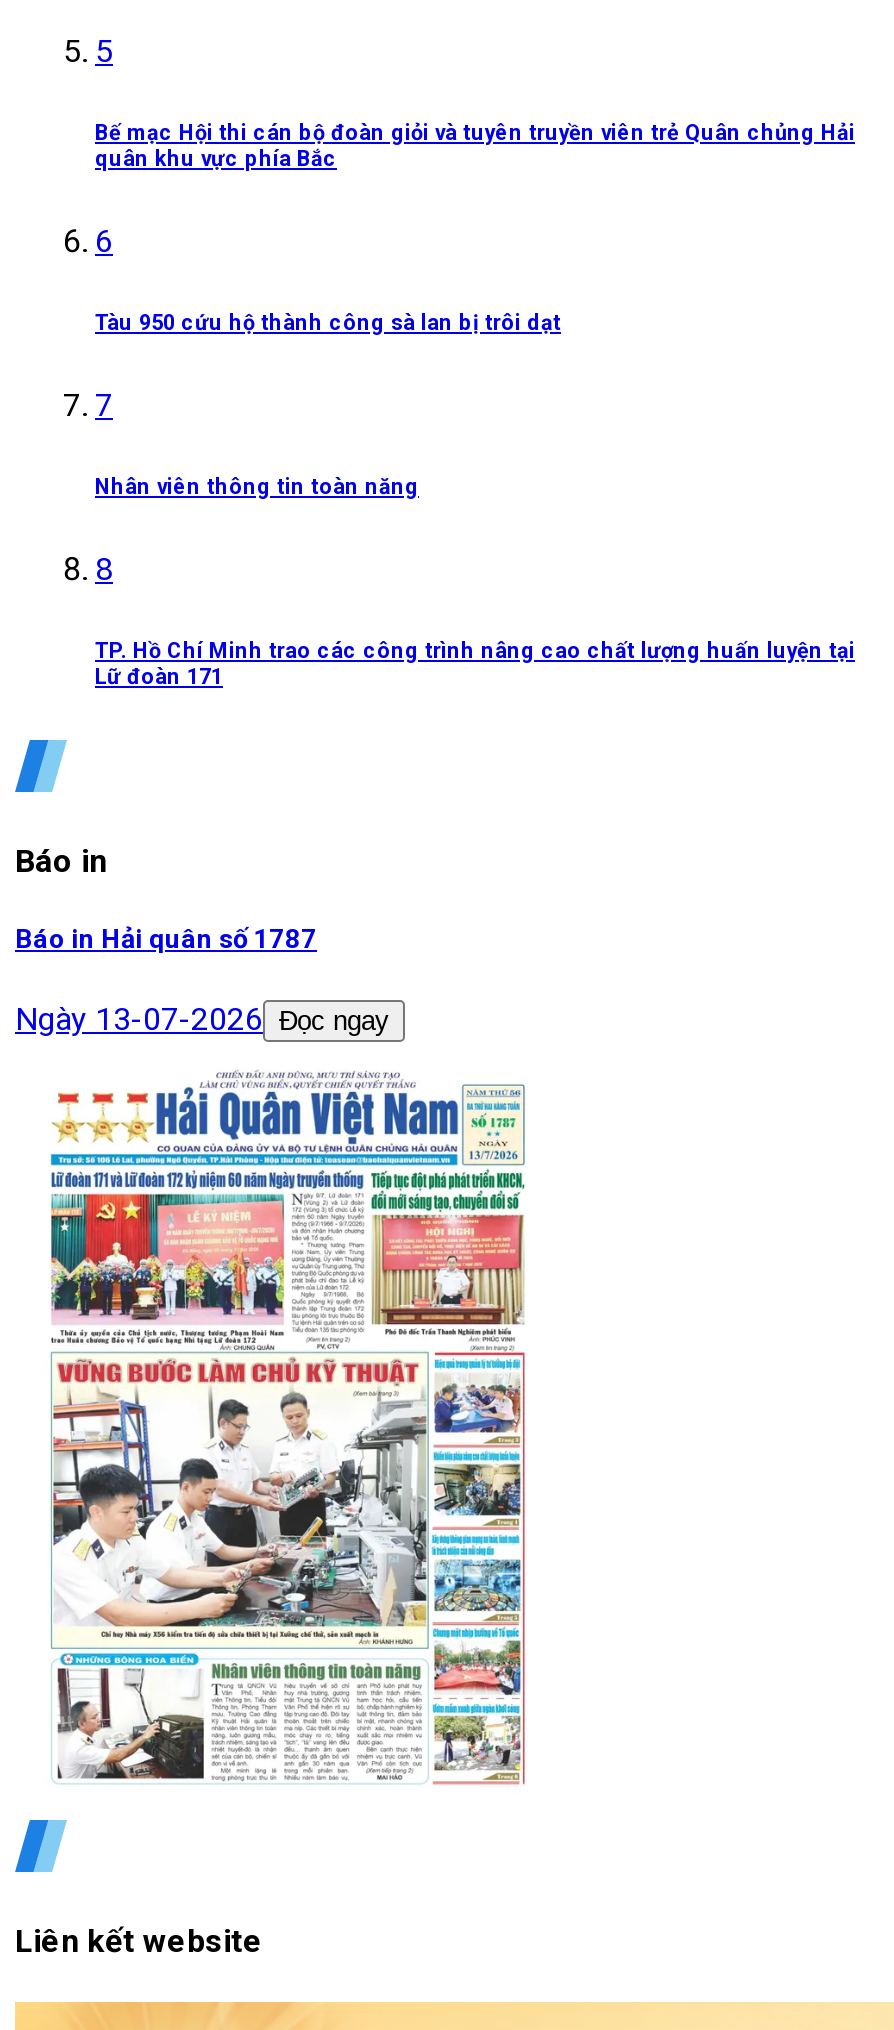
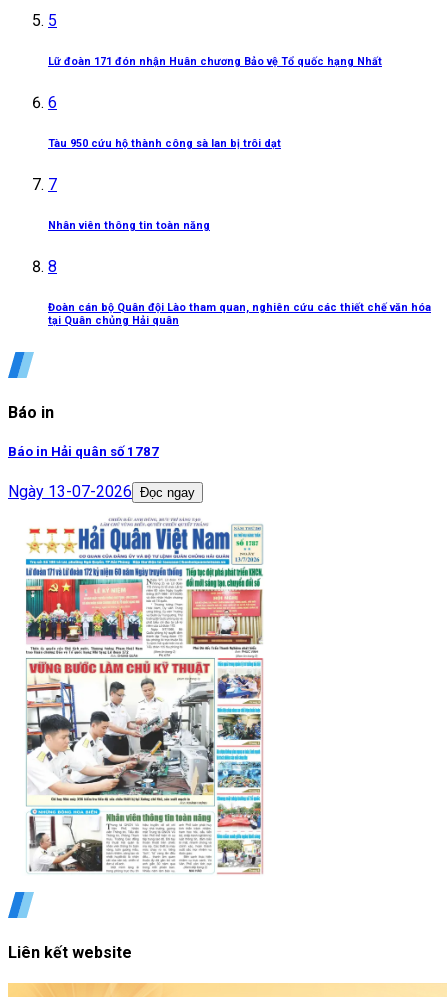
- Bế mạc Hội thi cán bộ đoàn giỏi và tuyên truyền viên trẻ Quân chủng Hải
- quân khu vực phía Bắc
+ Lữ đoàn 171 đón nhận Huân chương Bảo vệ Tổ quốc hạng Nhất

- TP. Hồ Chí Minh trao các công trình nâng cao chất lượng huấn luyện tại
- Lữ đoàn 171
+ Đoàn cán bộ Quân đội Lào tham quan, nghiên cứu các thiết chế văn hóa
+ tại Quân chủng Hải quân
